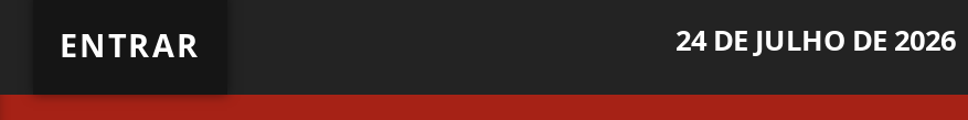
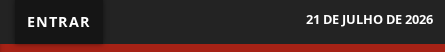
- 24 DE JULHO DE 2026
+ 21 DE JULHO DE 2026
